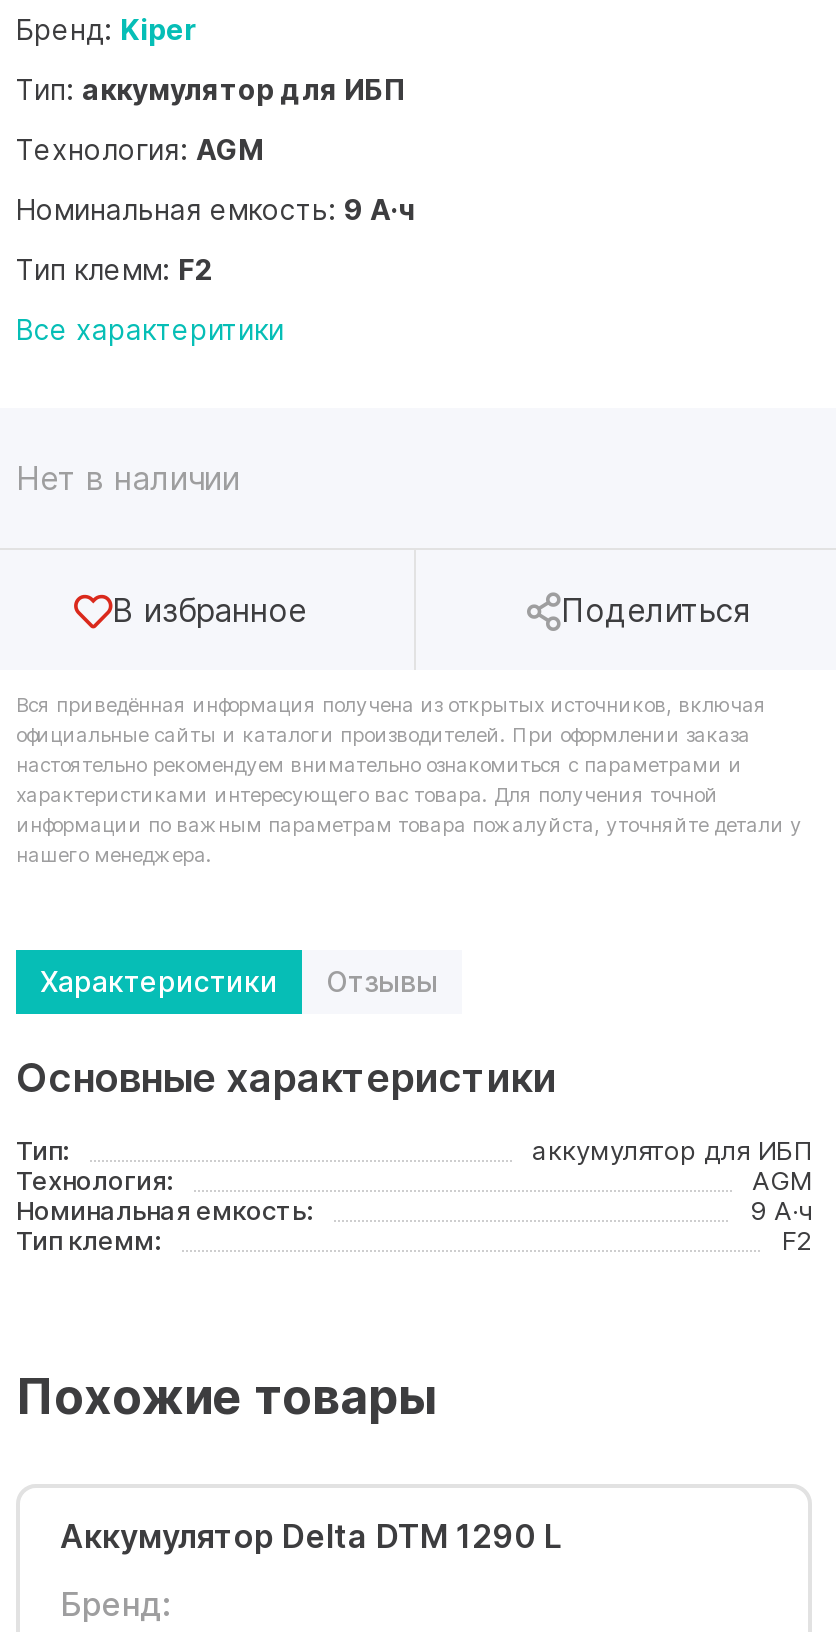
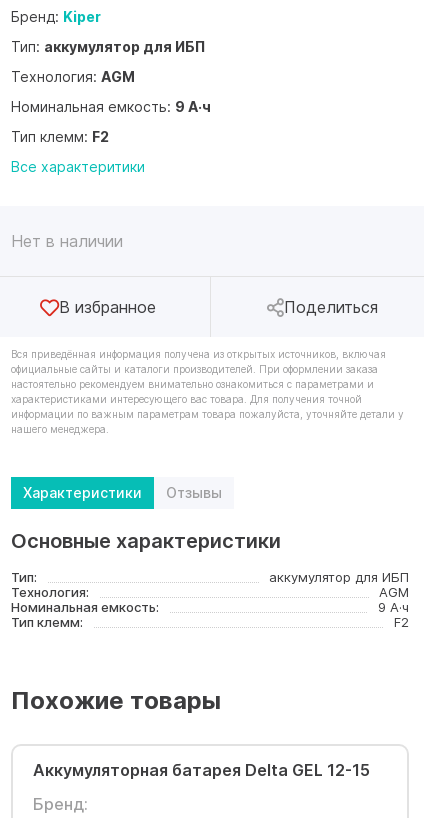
- Аккумулятор Delta DTM 1290 L
+ Аккумуляторная батарея Delta GEL 12-15
